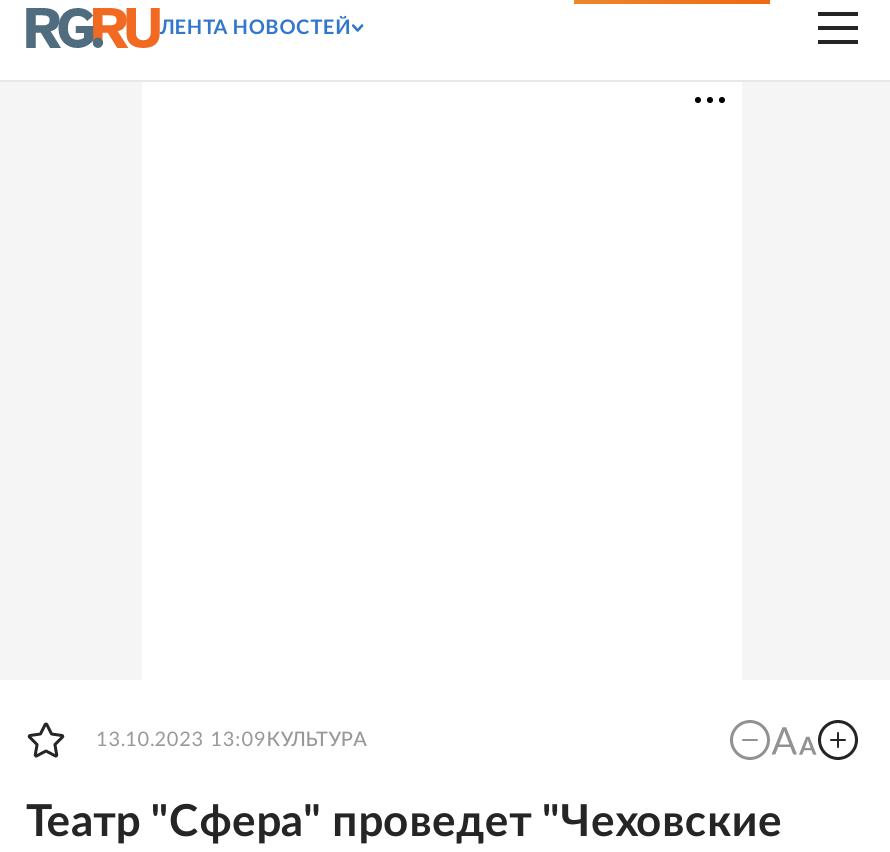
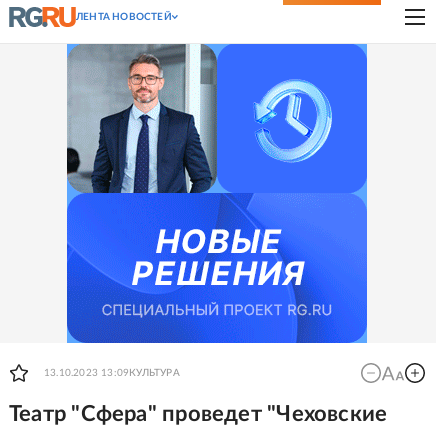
+ [image]
